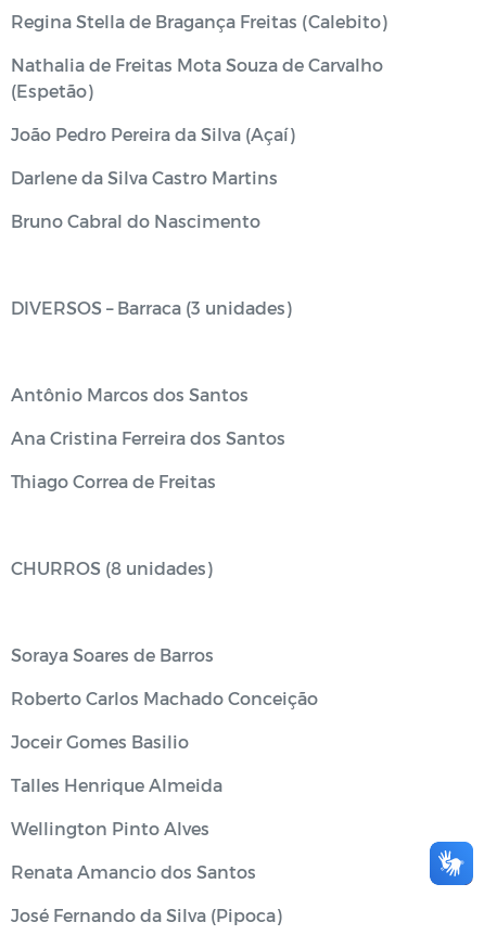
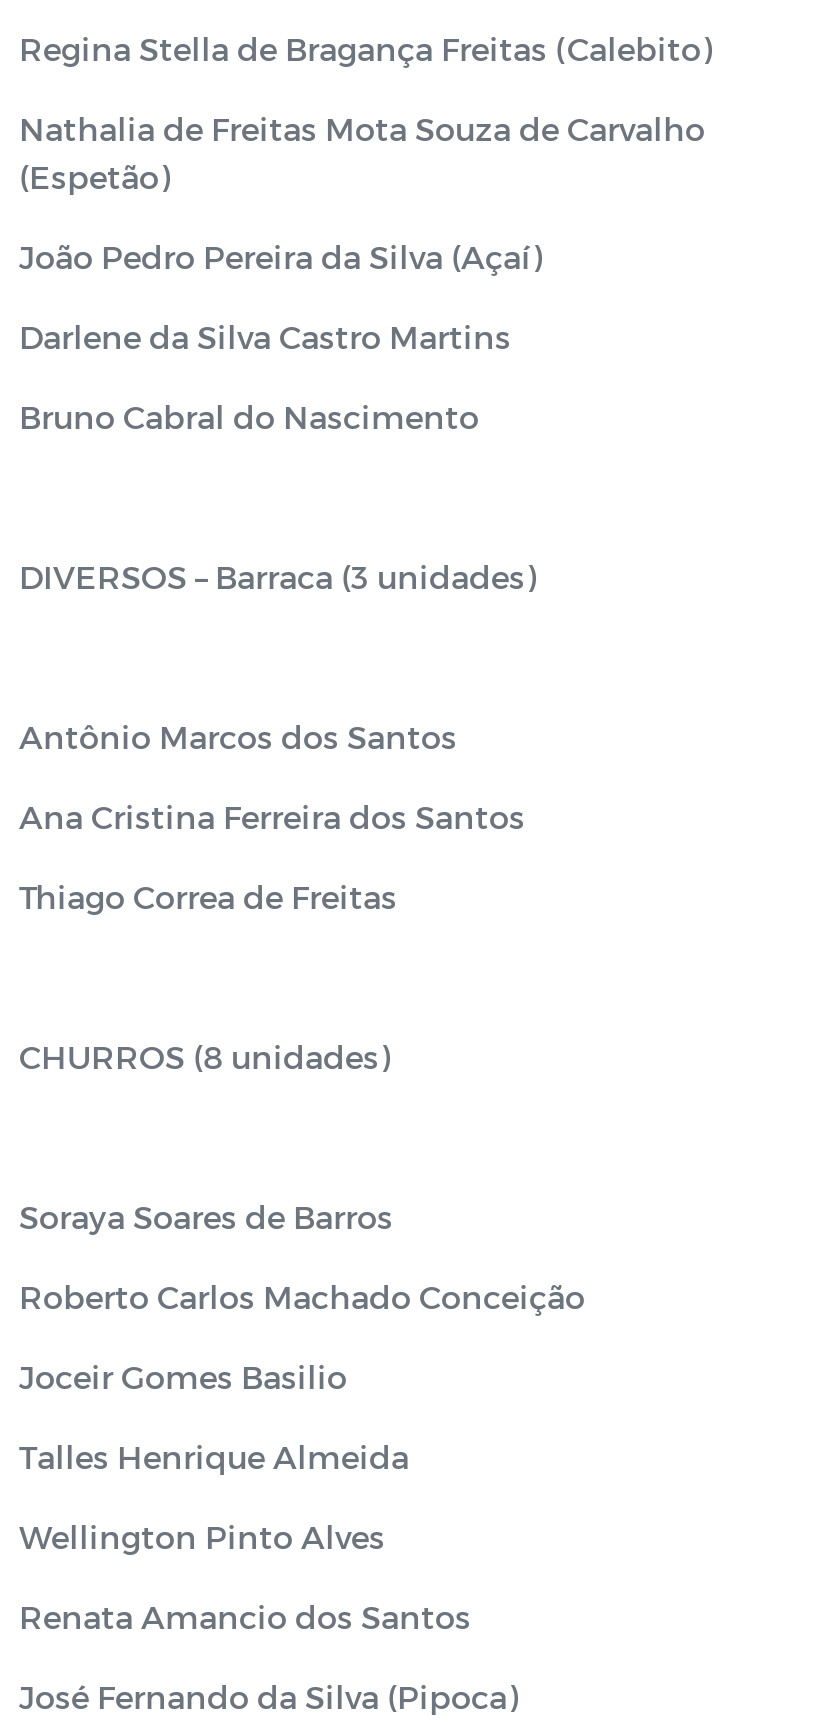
- [image]
